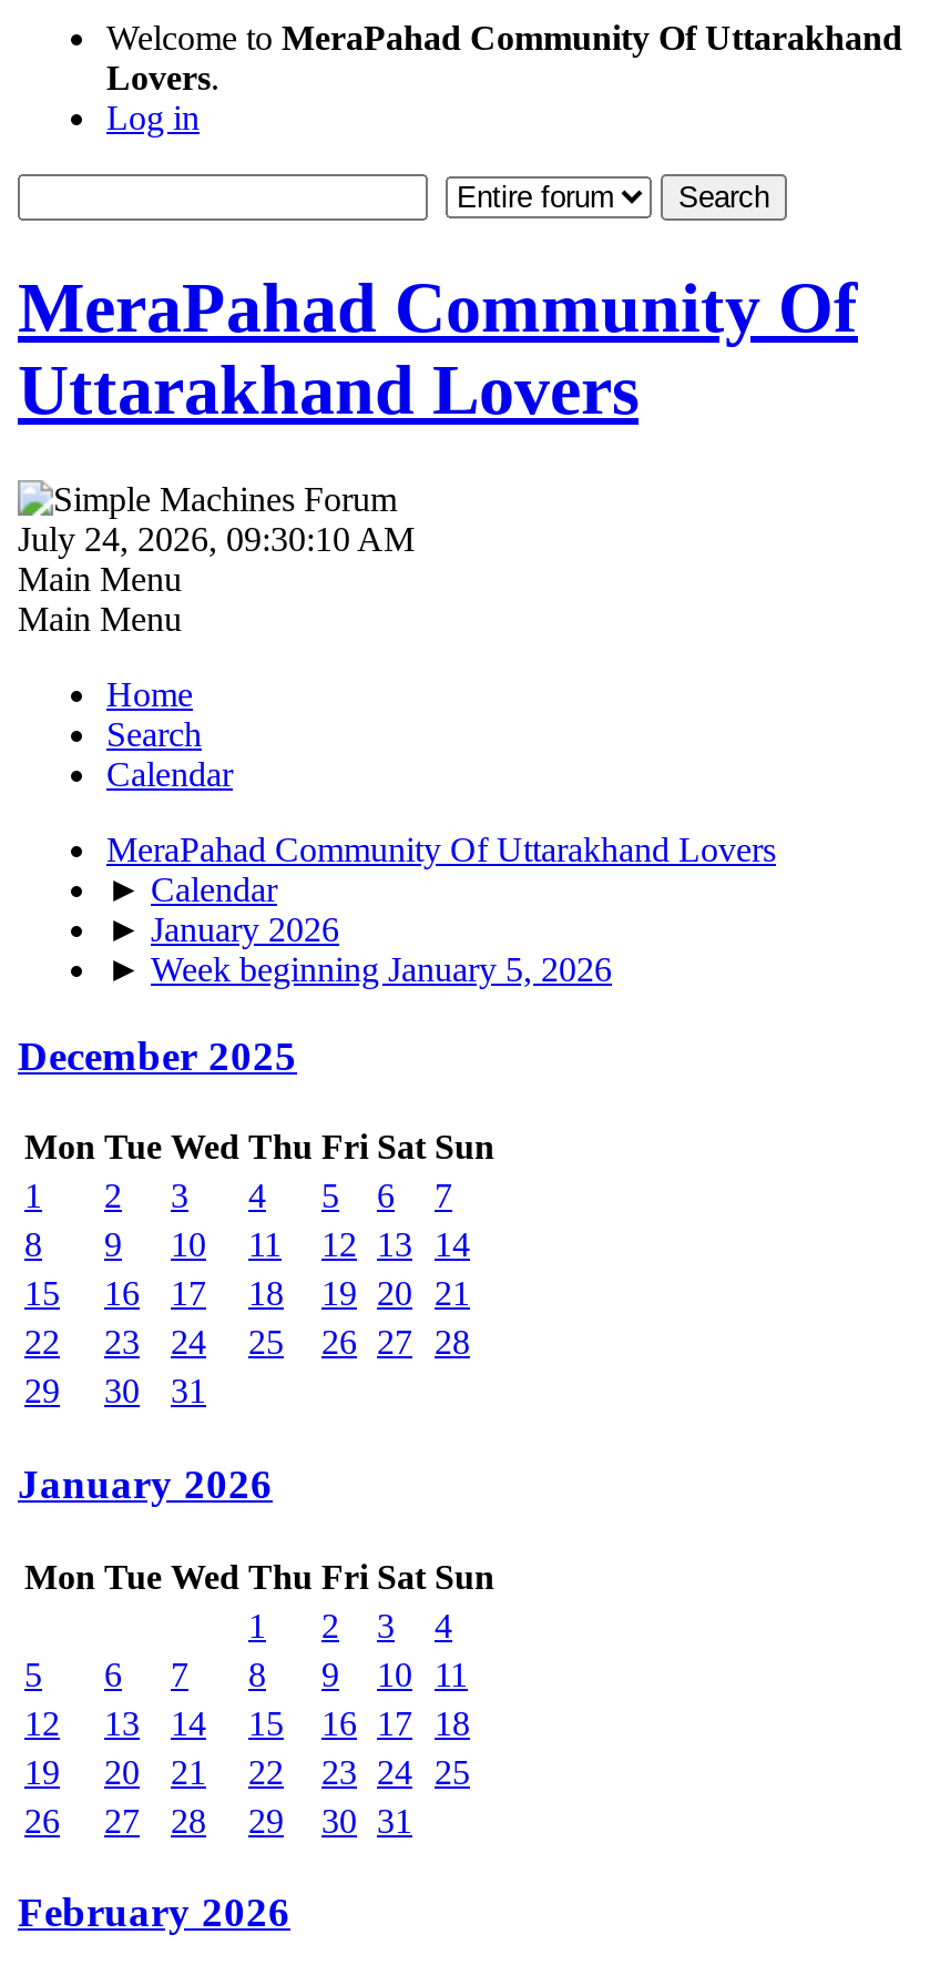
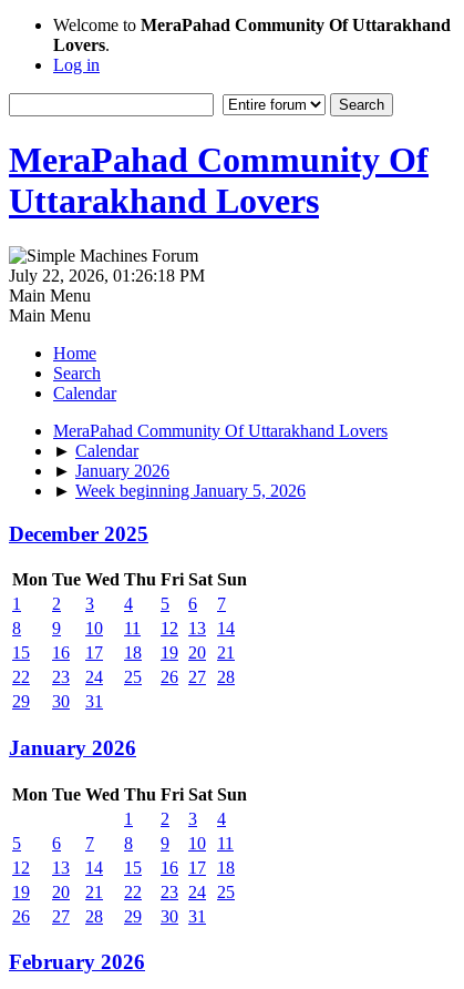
- July 24, 2026, 09:30:10 AM
+ July 22, 2026, 01:26:18 PM
